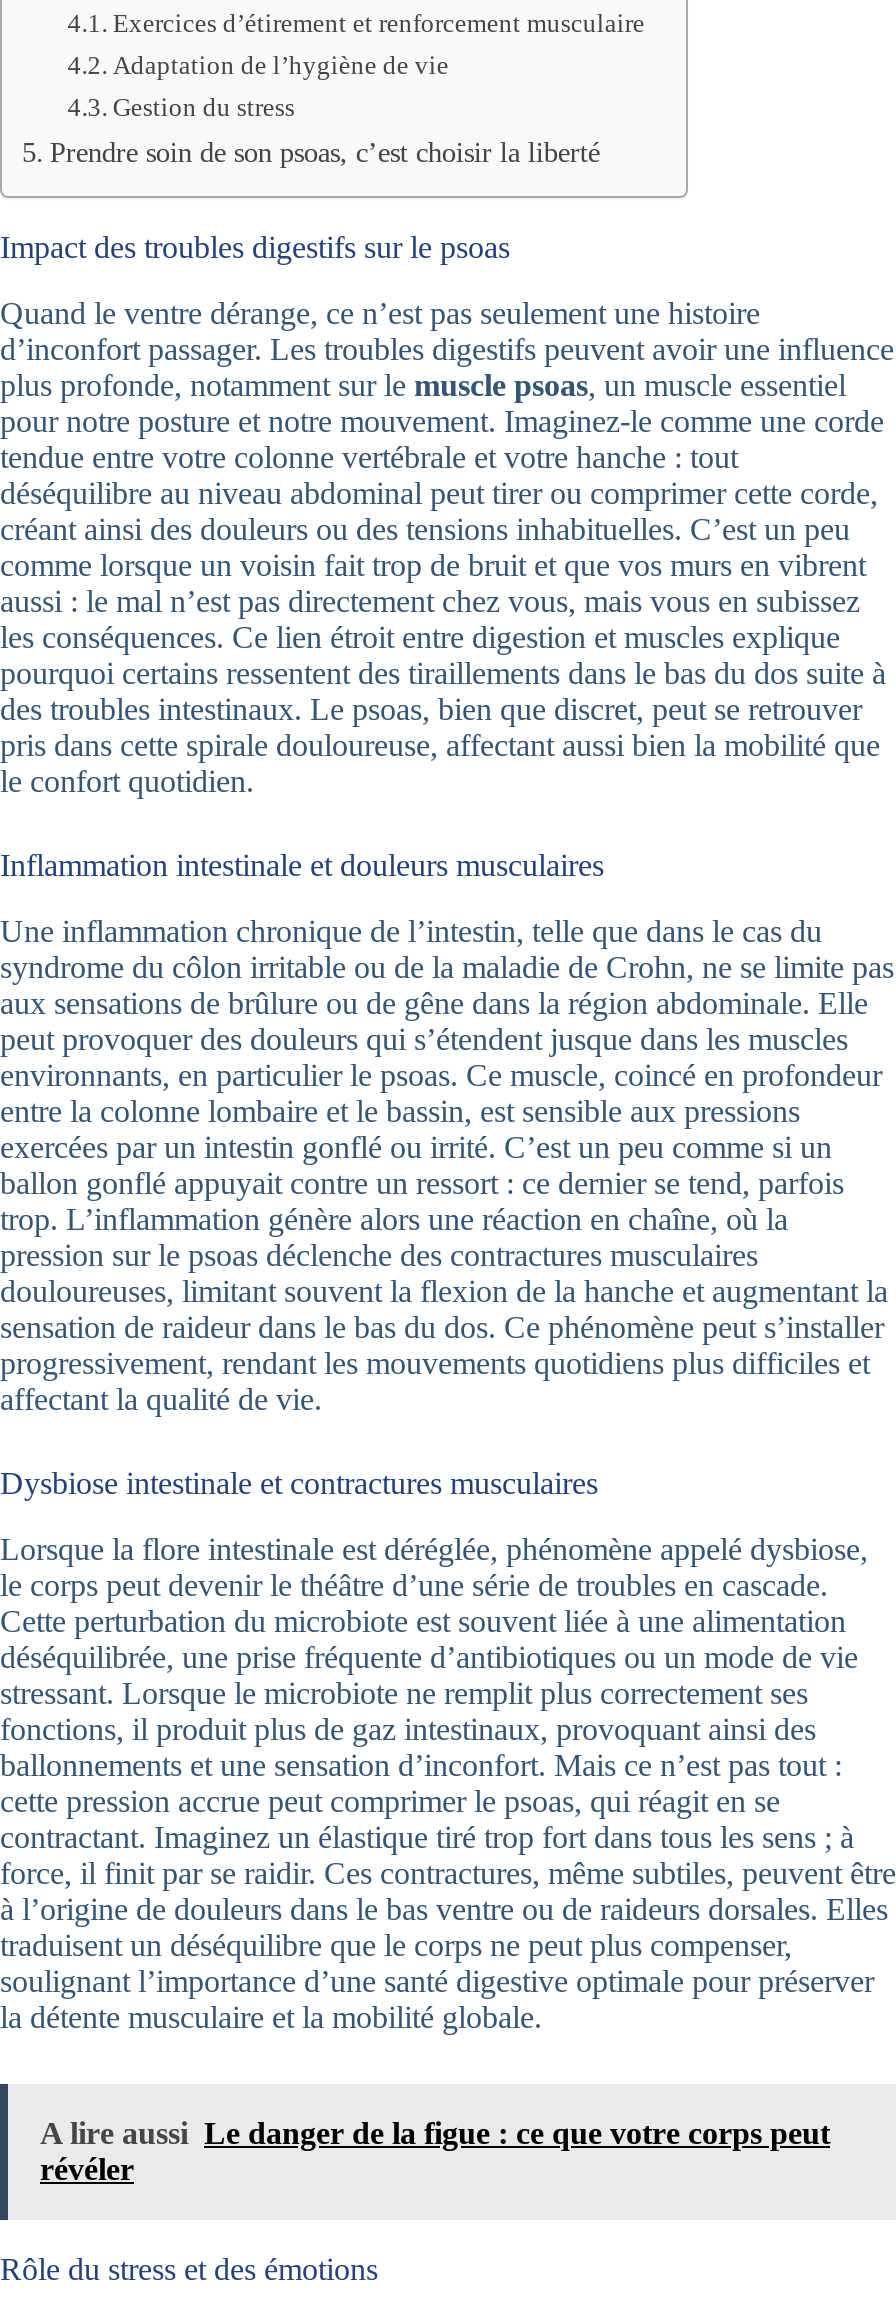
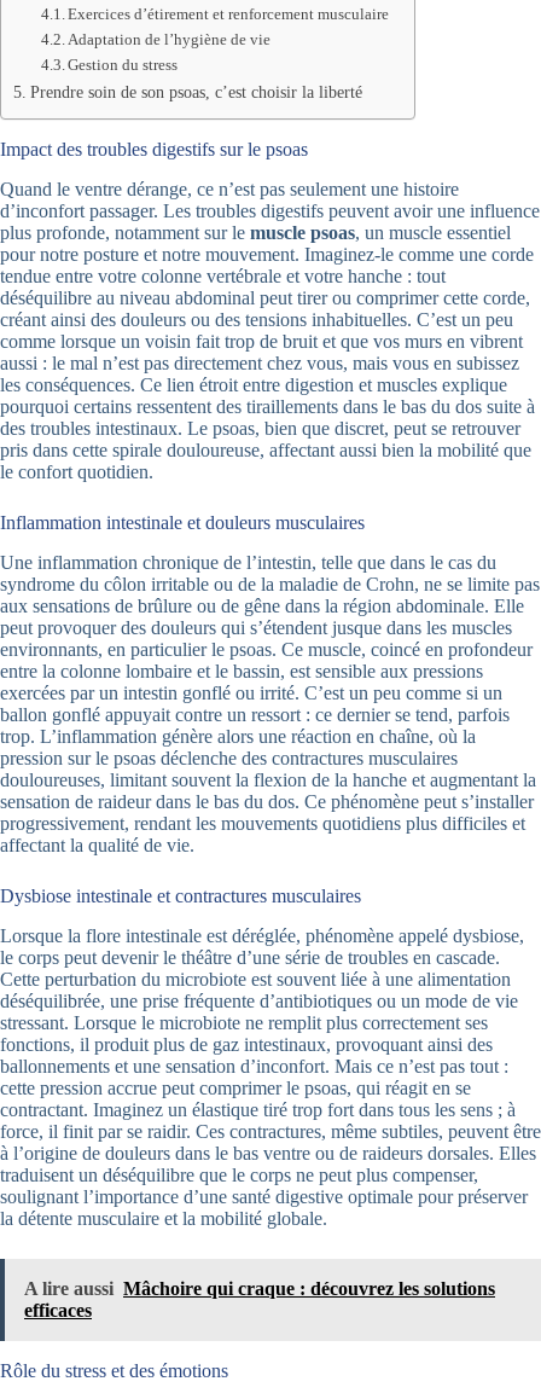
- A lire aussi Le danger de la figue : ce que votre corps peut
- révéler
+ A lire aussi Mâchoire qui craque : découvrez les solutions
+ efficaces
